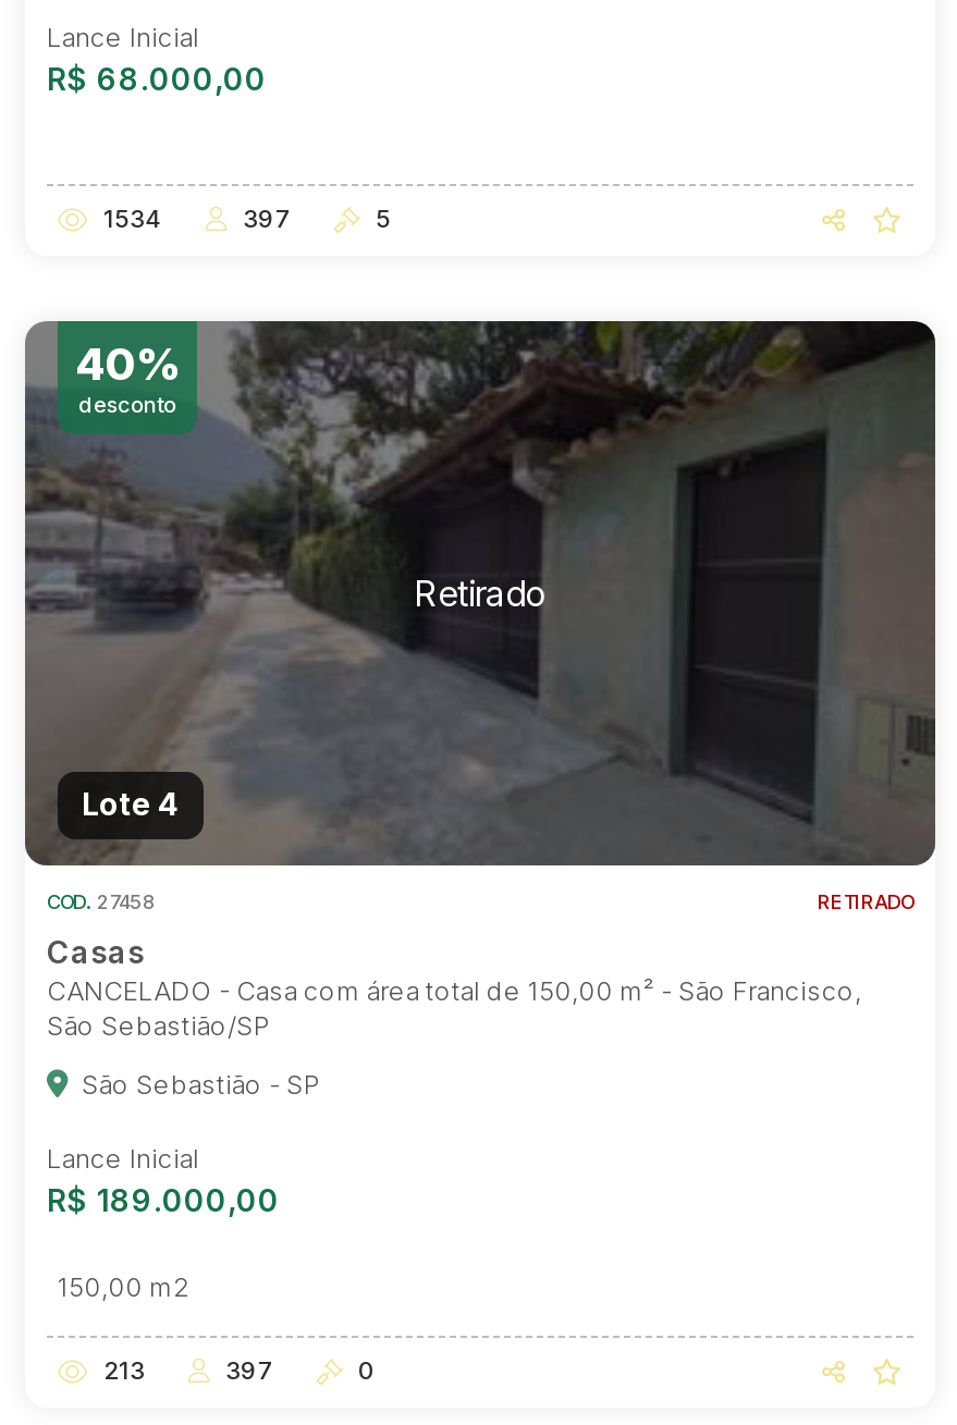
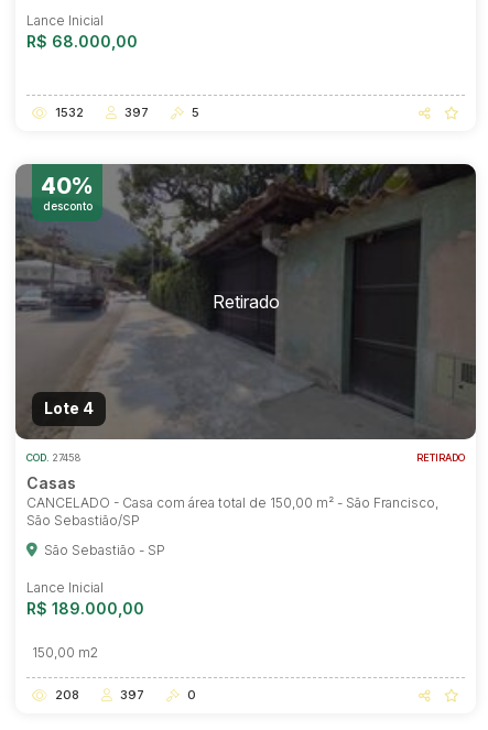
- 1534
+ 1532

- 213
+ 208
